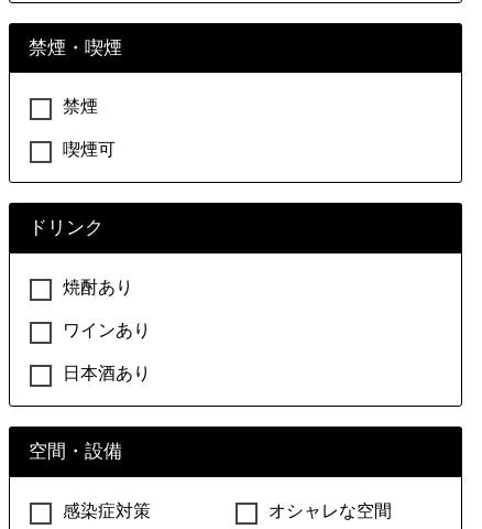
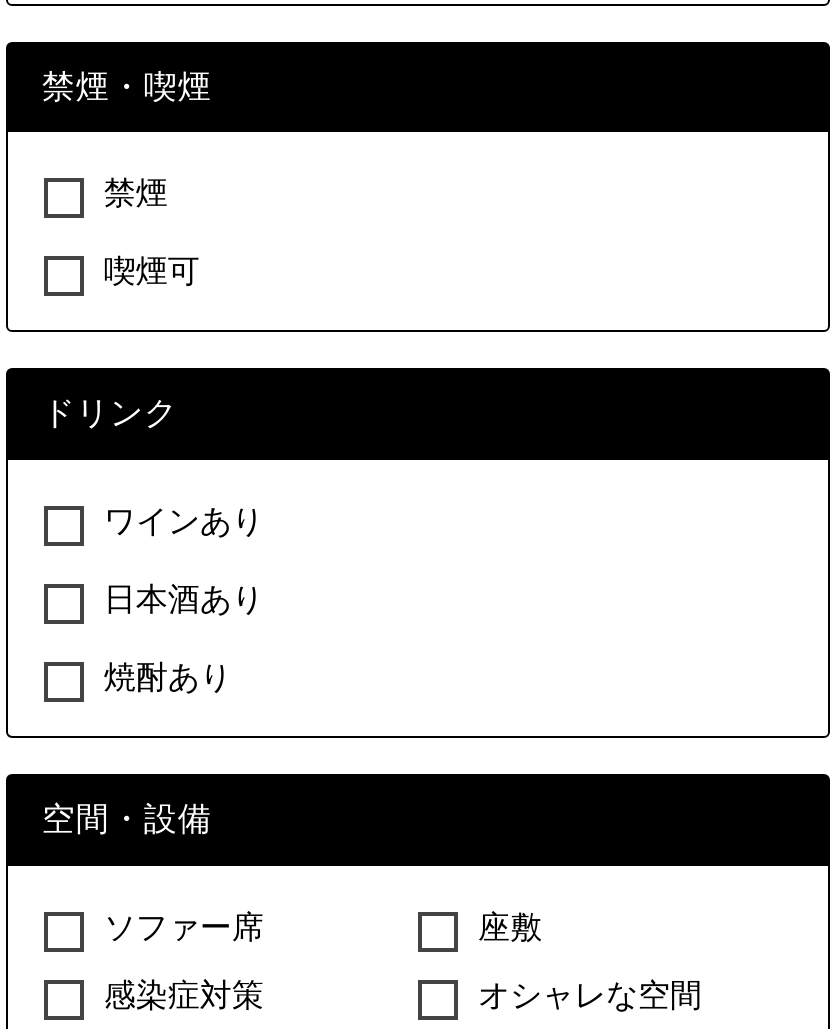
moved down: 焼酎あり

moved up: ワインあり | 日本酒あり

+ ソファー席
+ 座敷
